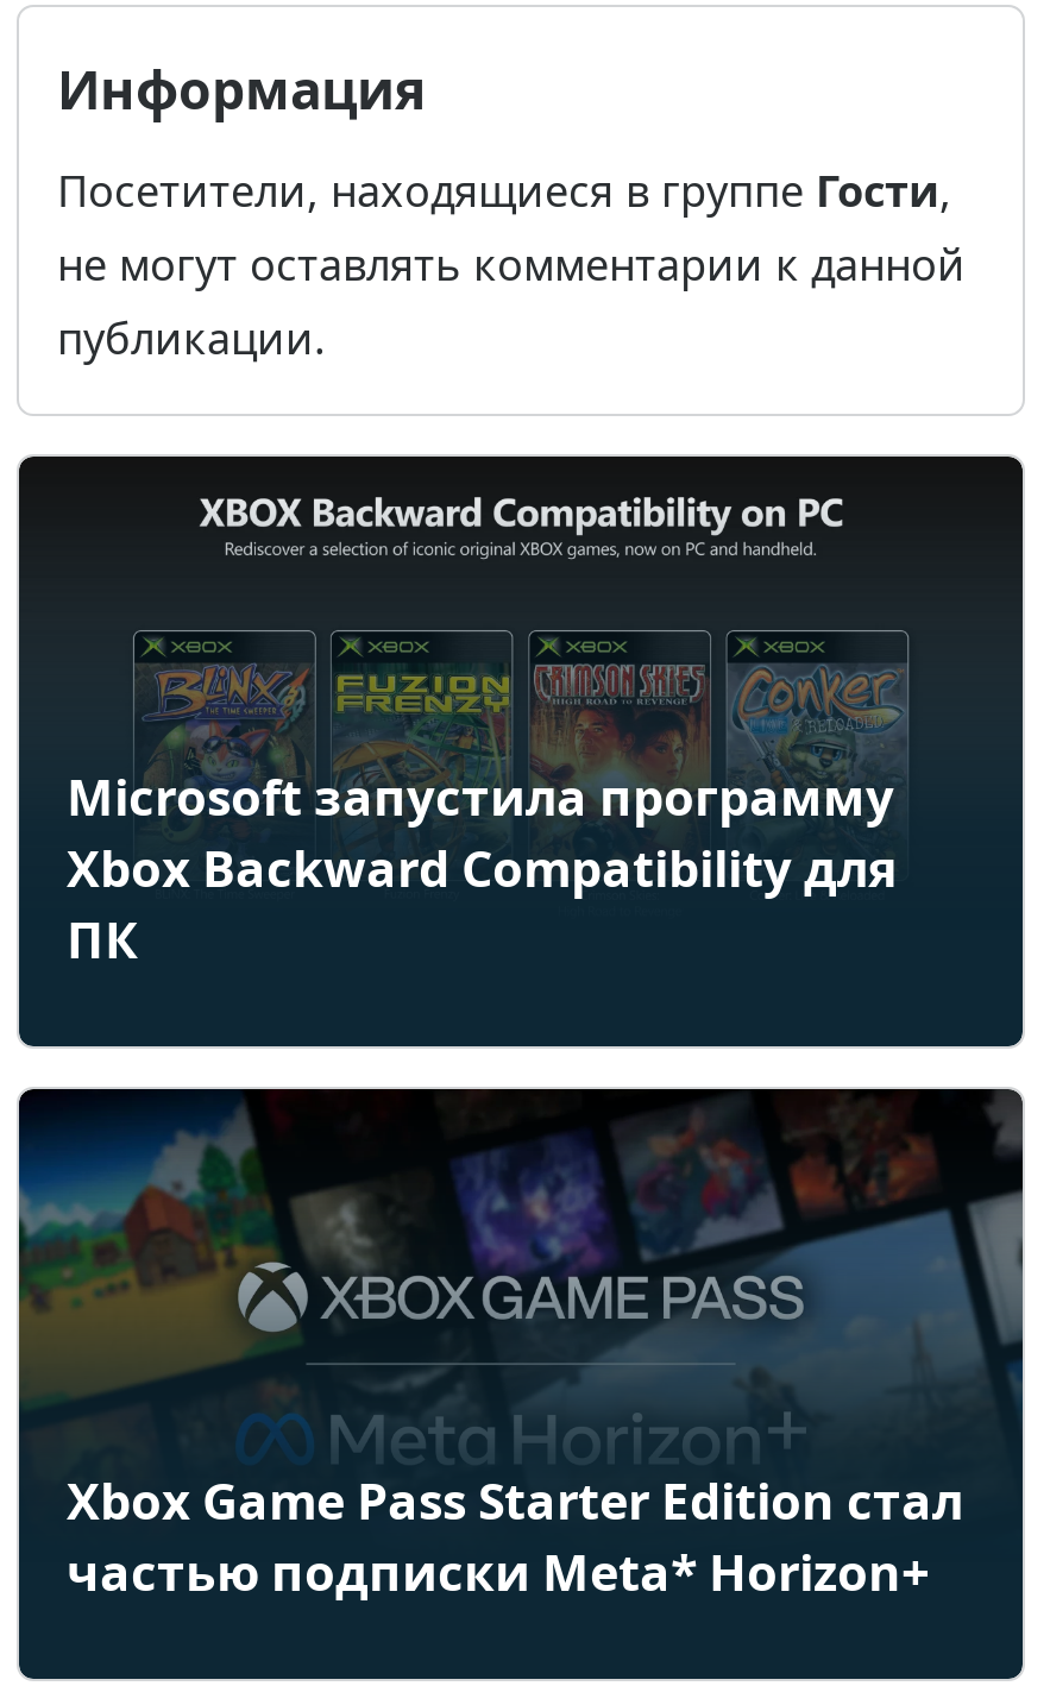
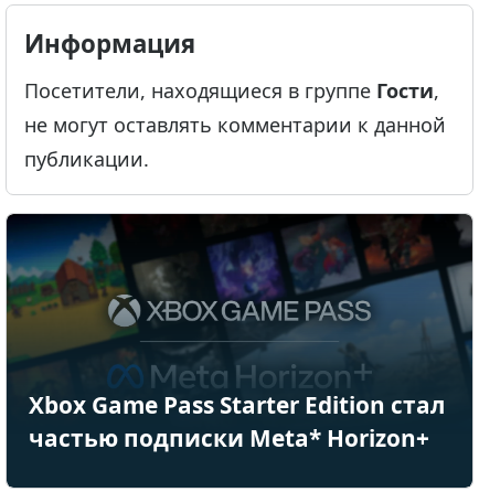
- [image]
- Microsoft запустила программу
- Xbox Backward Compatibility для
- ПК
